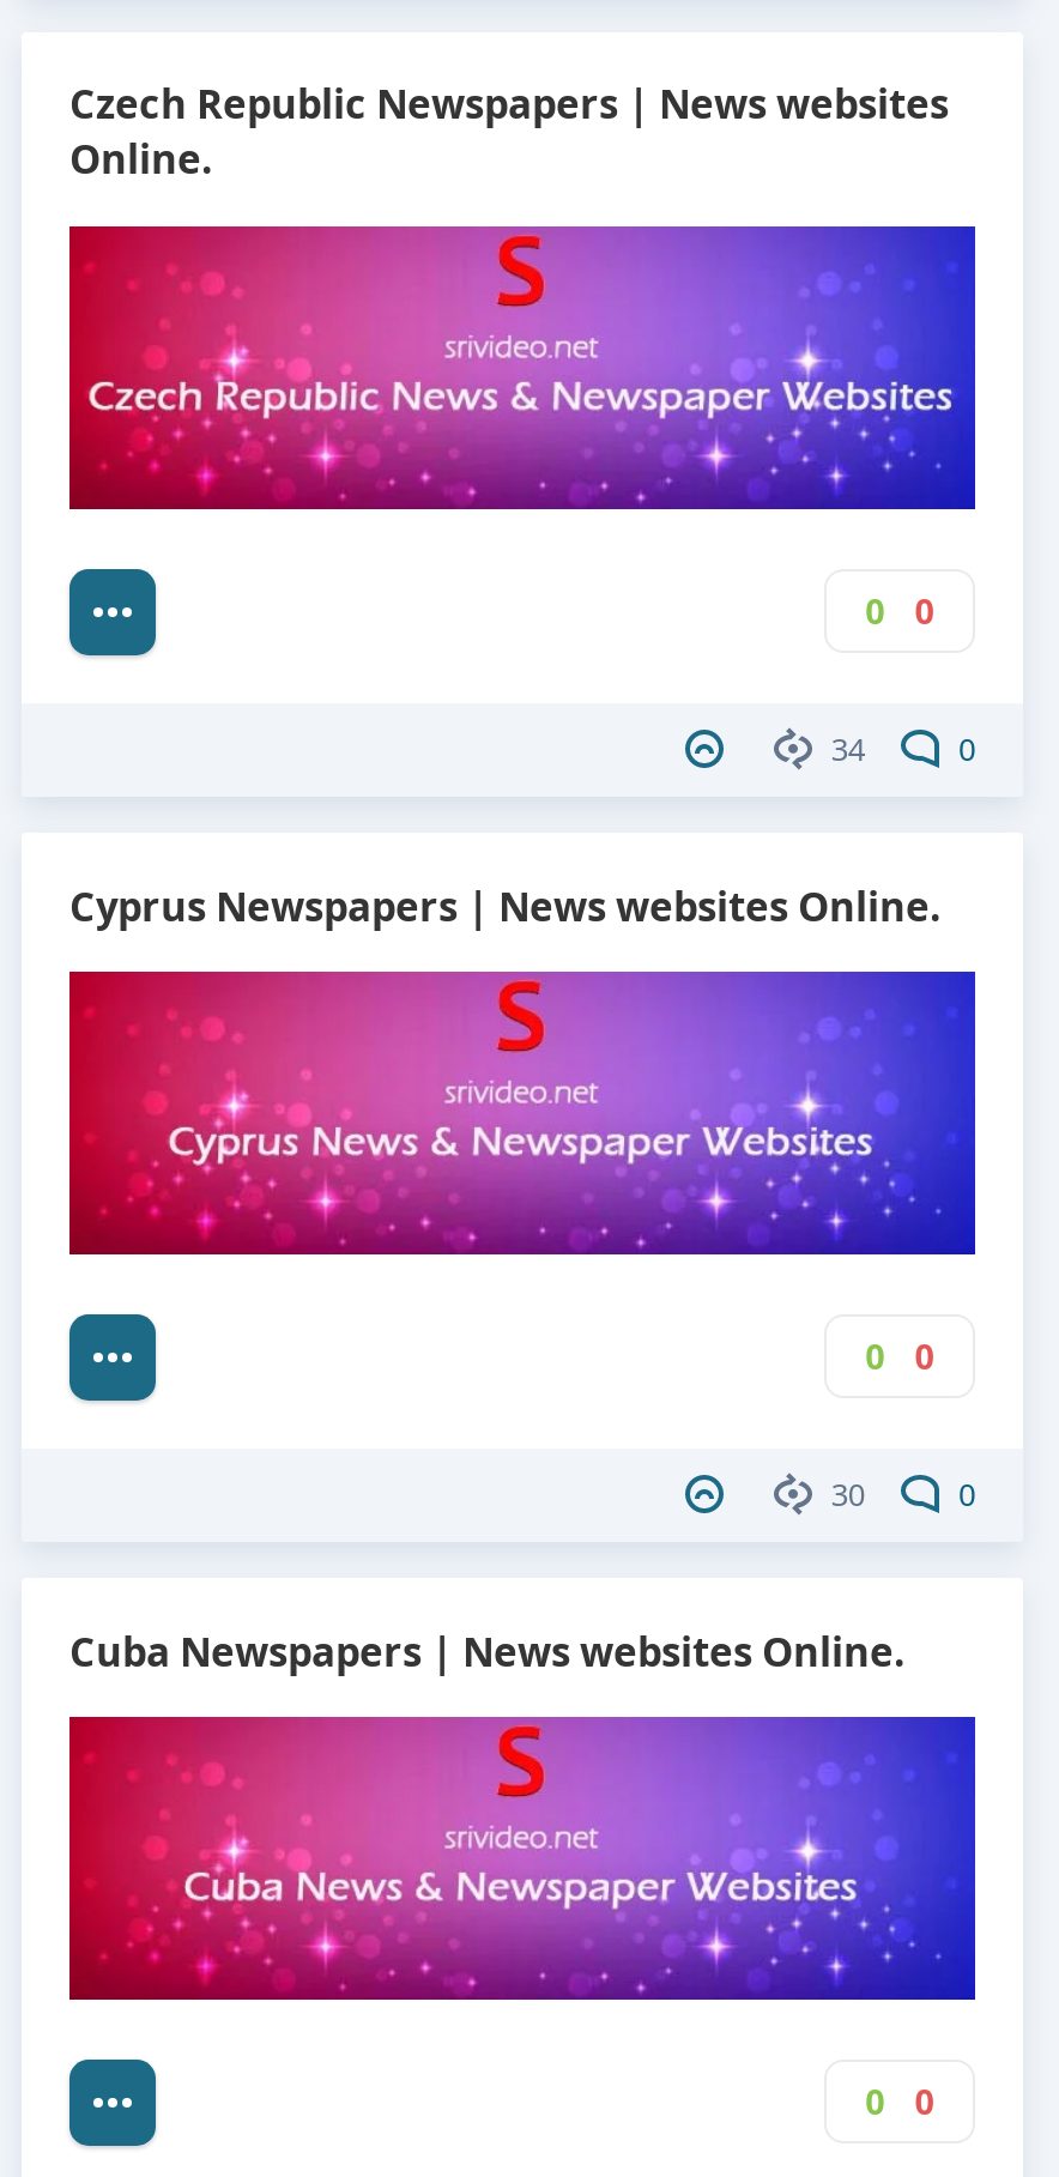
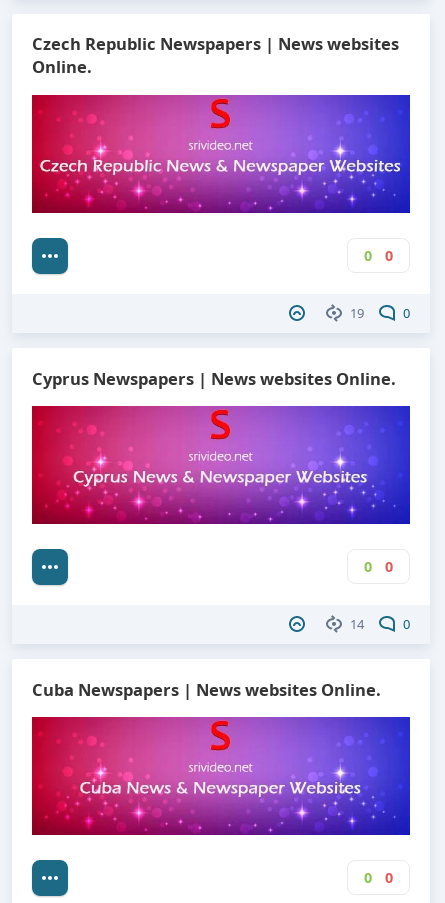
- 34
+ 19

- 30
+ 14
